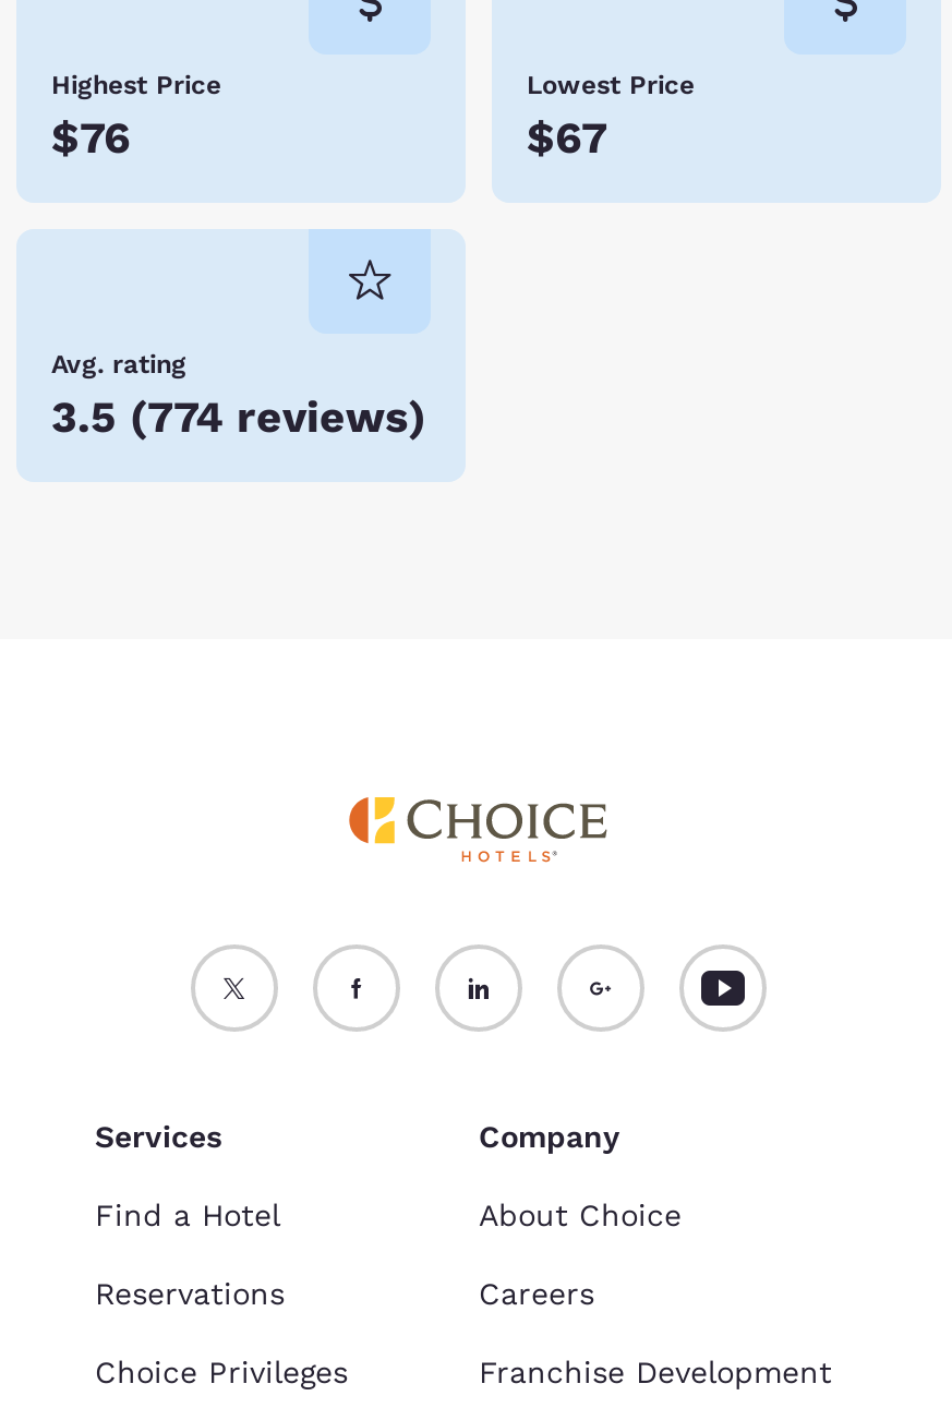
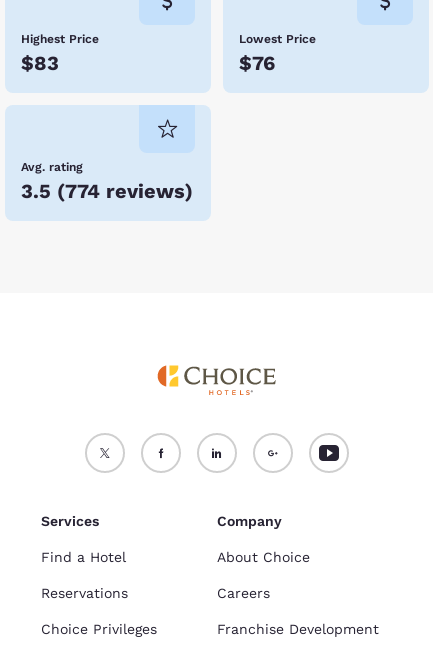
- $76
+ $83

- $67
+ $76
